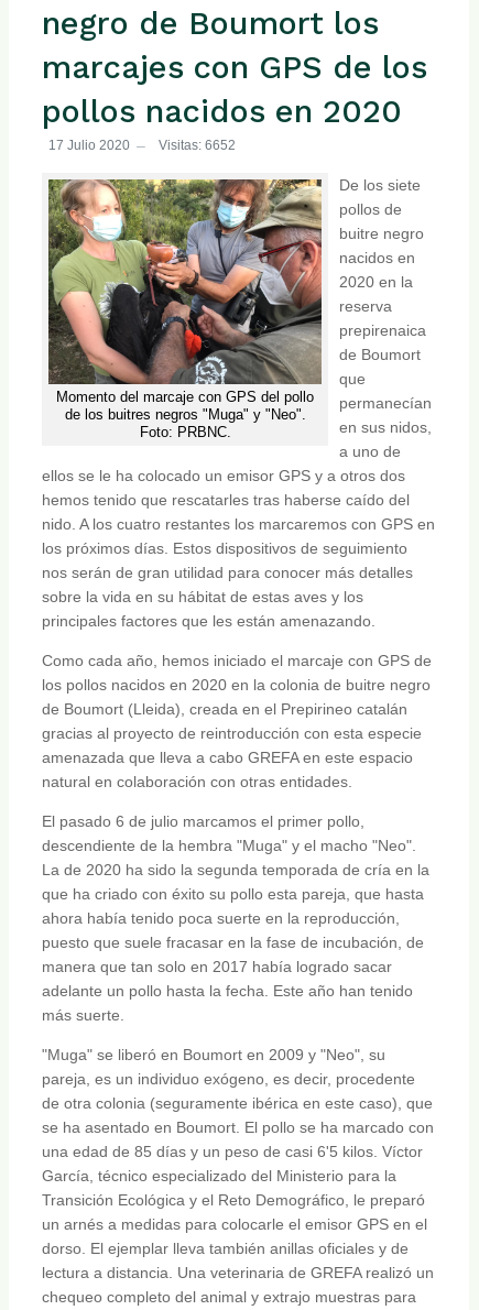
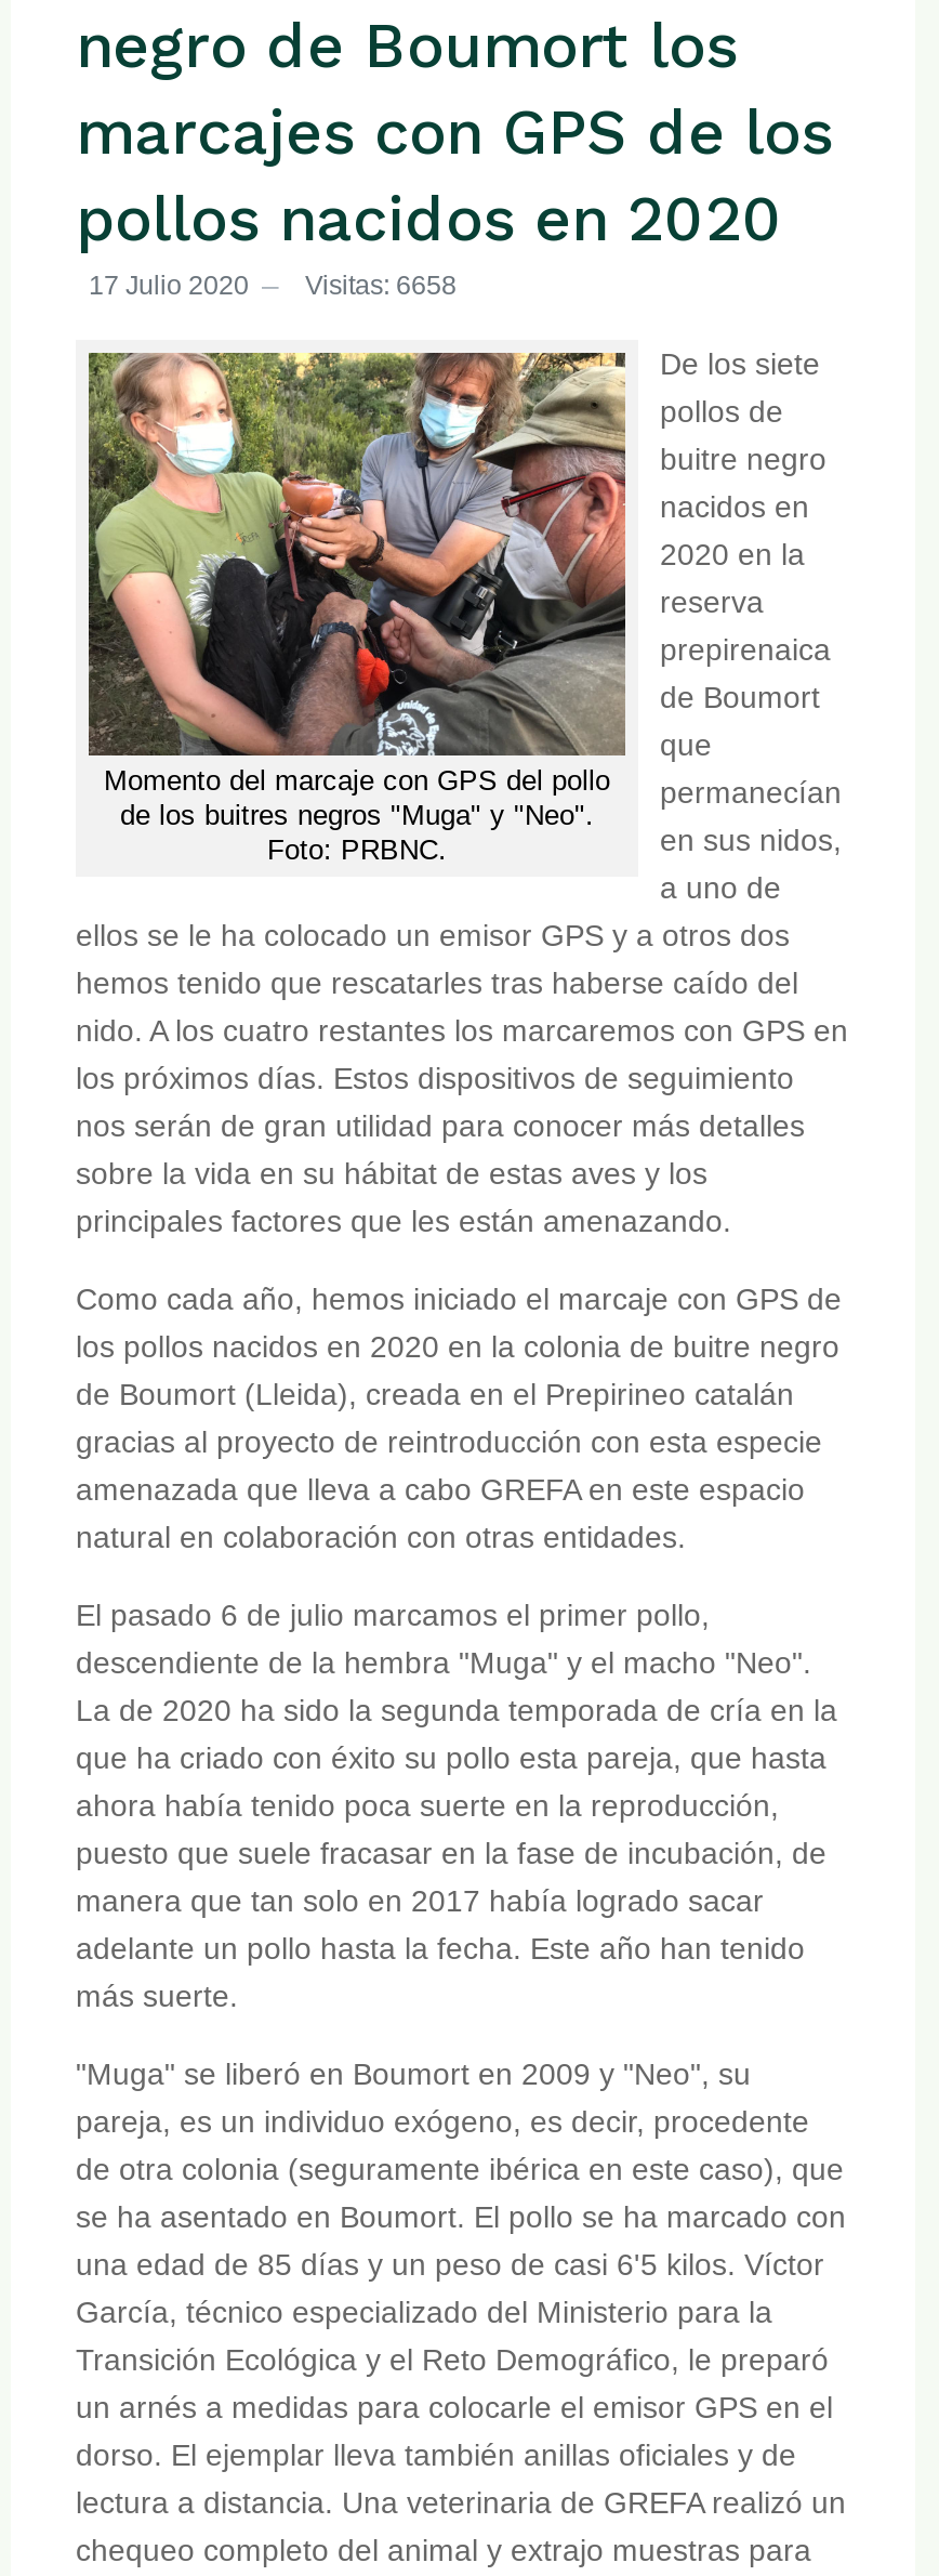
- 17 Julio 2020 Visitas: 6652
+ 17 Julio 2020 Visitas: 6658
